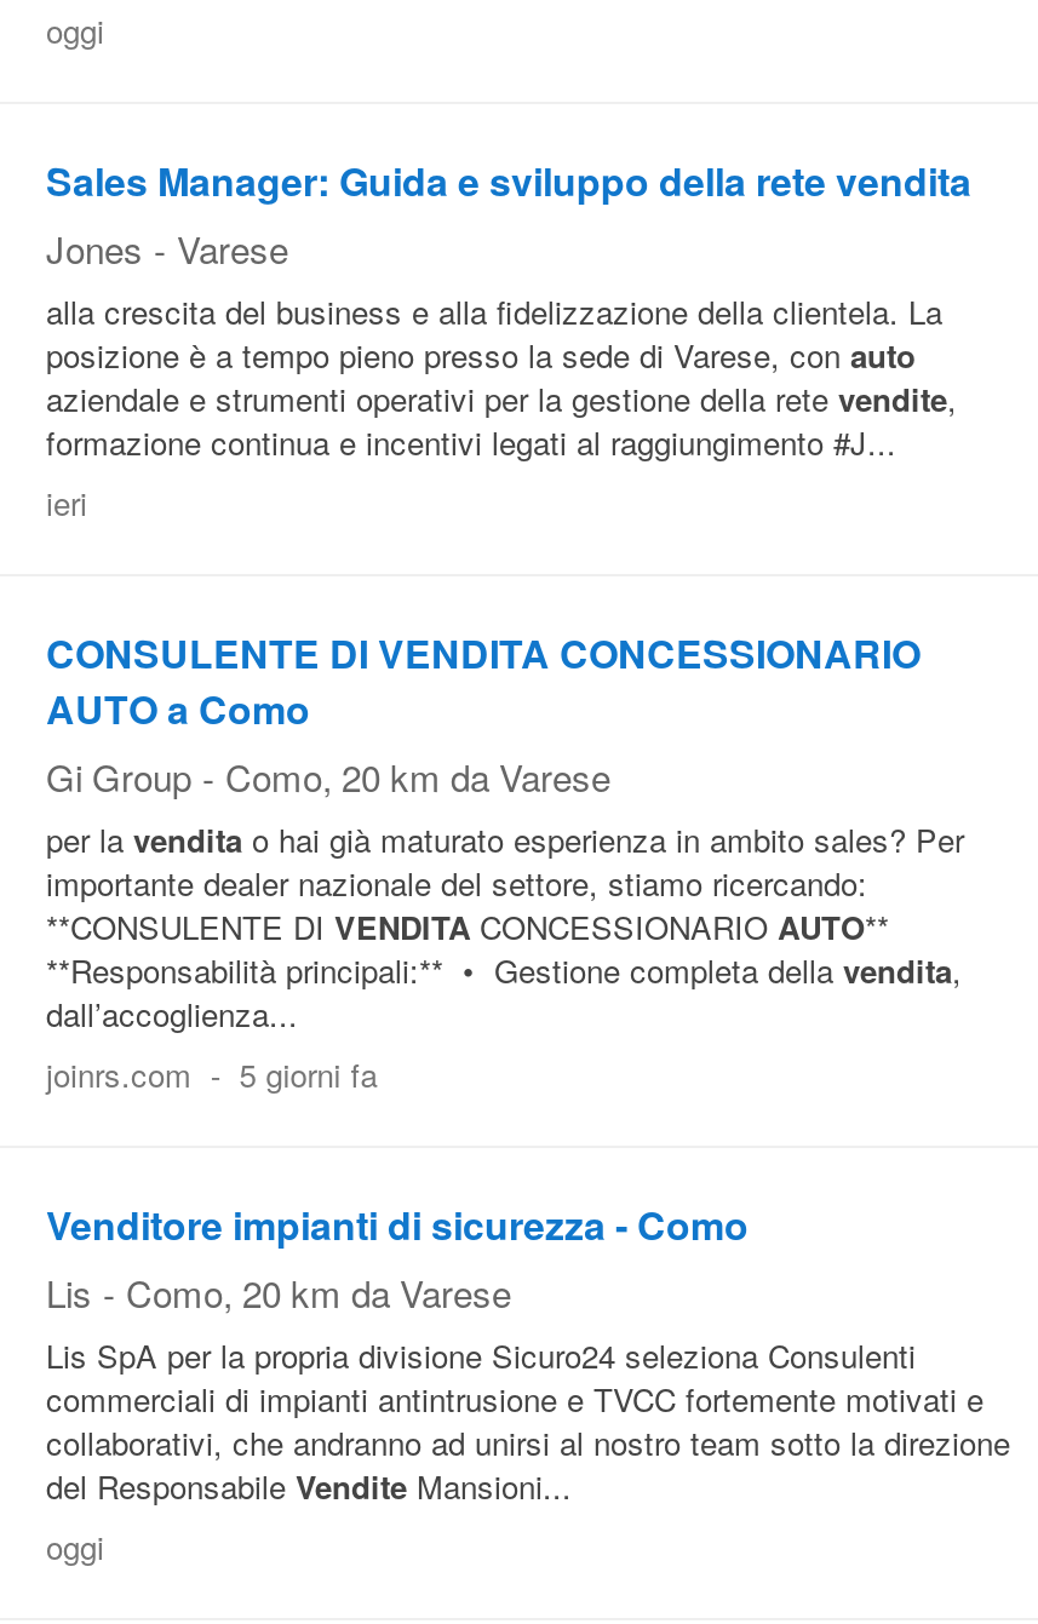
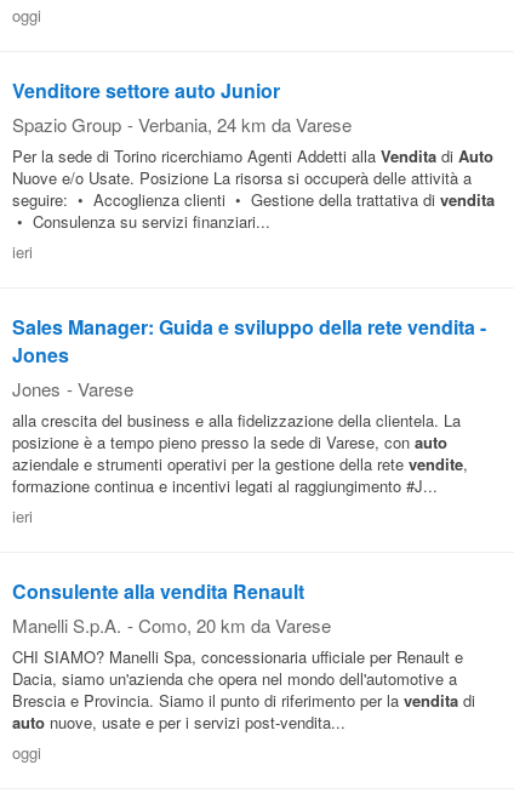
- Sales Manager: Guida e sviluppo della rete vendita
+ Venditore settore auto Junior
+ Spazio Group - Verbania, 24 km da Varese
+ Per la sede di Torino ricerchiamo Agenti Addetti alla Vendita di Auto
+ Nuove e/o Usate. Posizione La risorsa si occuperà delle attività a
+ seguire: • Accoglienza clienti • Gestione della trattativa di vendita
+ • Consulenza su servizi finanziari...
+ ieri
+ Sales Manager: Guida e sviluppo della rete vendita -
+ Jones

moved down: Jones - Varese | alla crescita del business e alla fidelizzazione della clientela. La | posizione è a tempo pieno presso la sede di Varese, con auto | aziendale e strumenti operativi per la gestione della rete vendite, | formazione continua e incentivi legati al raggiungimento #J... | ieri

- CONSULENTE DI VENDITA CONCESSIONARIO
- AUTO a Como
- Gi Group - Como, 20 km da Varese
- per la vendita o hai già maturato esperienza in ambito sales? Per
- importante dealer nazionale del settore, stiamo ricercando:
- **CONSULENTE DI VENDITA CONCESSIONARIO AUTO**
- **Responsabilità principali:** • Gestione completa della vendita,
- dall’accoglienza...
- joinrs.com - 5 giorni fa
- Venditore impianti di sicurezza - Como
- Lis - Como, 20 km da Varese
- Lis SpA per la propria divisione Sicuro24 seleziona Consulenti
- commerciali di impianti antintrusione e TVCC fortemente motivati e
- collaborativi, che andranno ad unirsi al nostro team sotto la direzione
- del Responsabile Vendite Mansioni...
+ Consulente alla vendita Renault
+ Manelli S.p.A. - Como, 20 km da Varese
+ CHI SIAMO? Manelli Spa, concessionaria ufficiale per Renault e
+ Dacia, siamo un'azienda che opera nel mondo dell'automotive a
+ Brescia e Provincia. Siamo il punto di riferimento per la vendita di
+ auto nuove, usate e per i servizi post-vendita...
